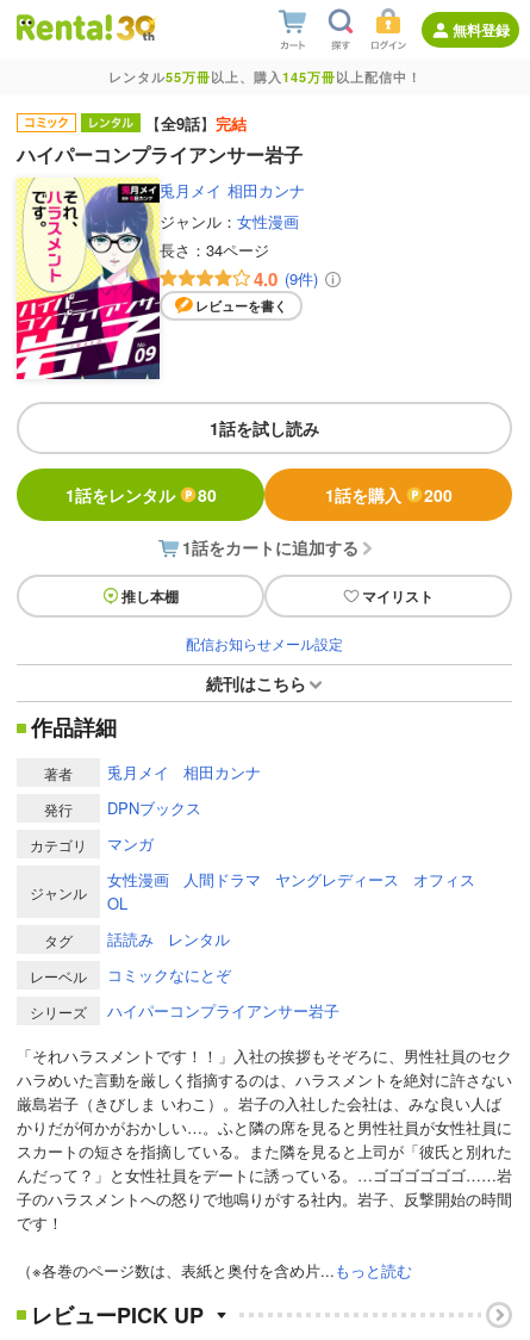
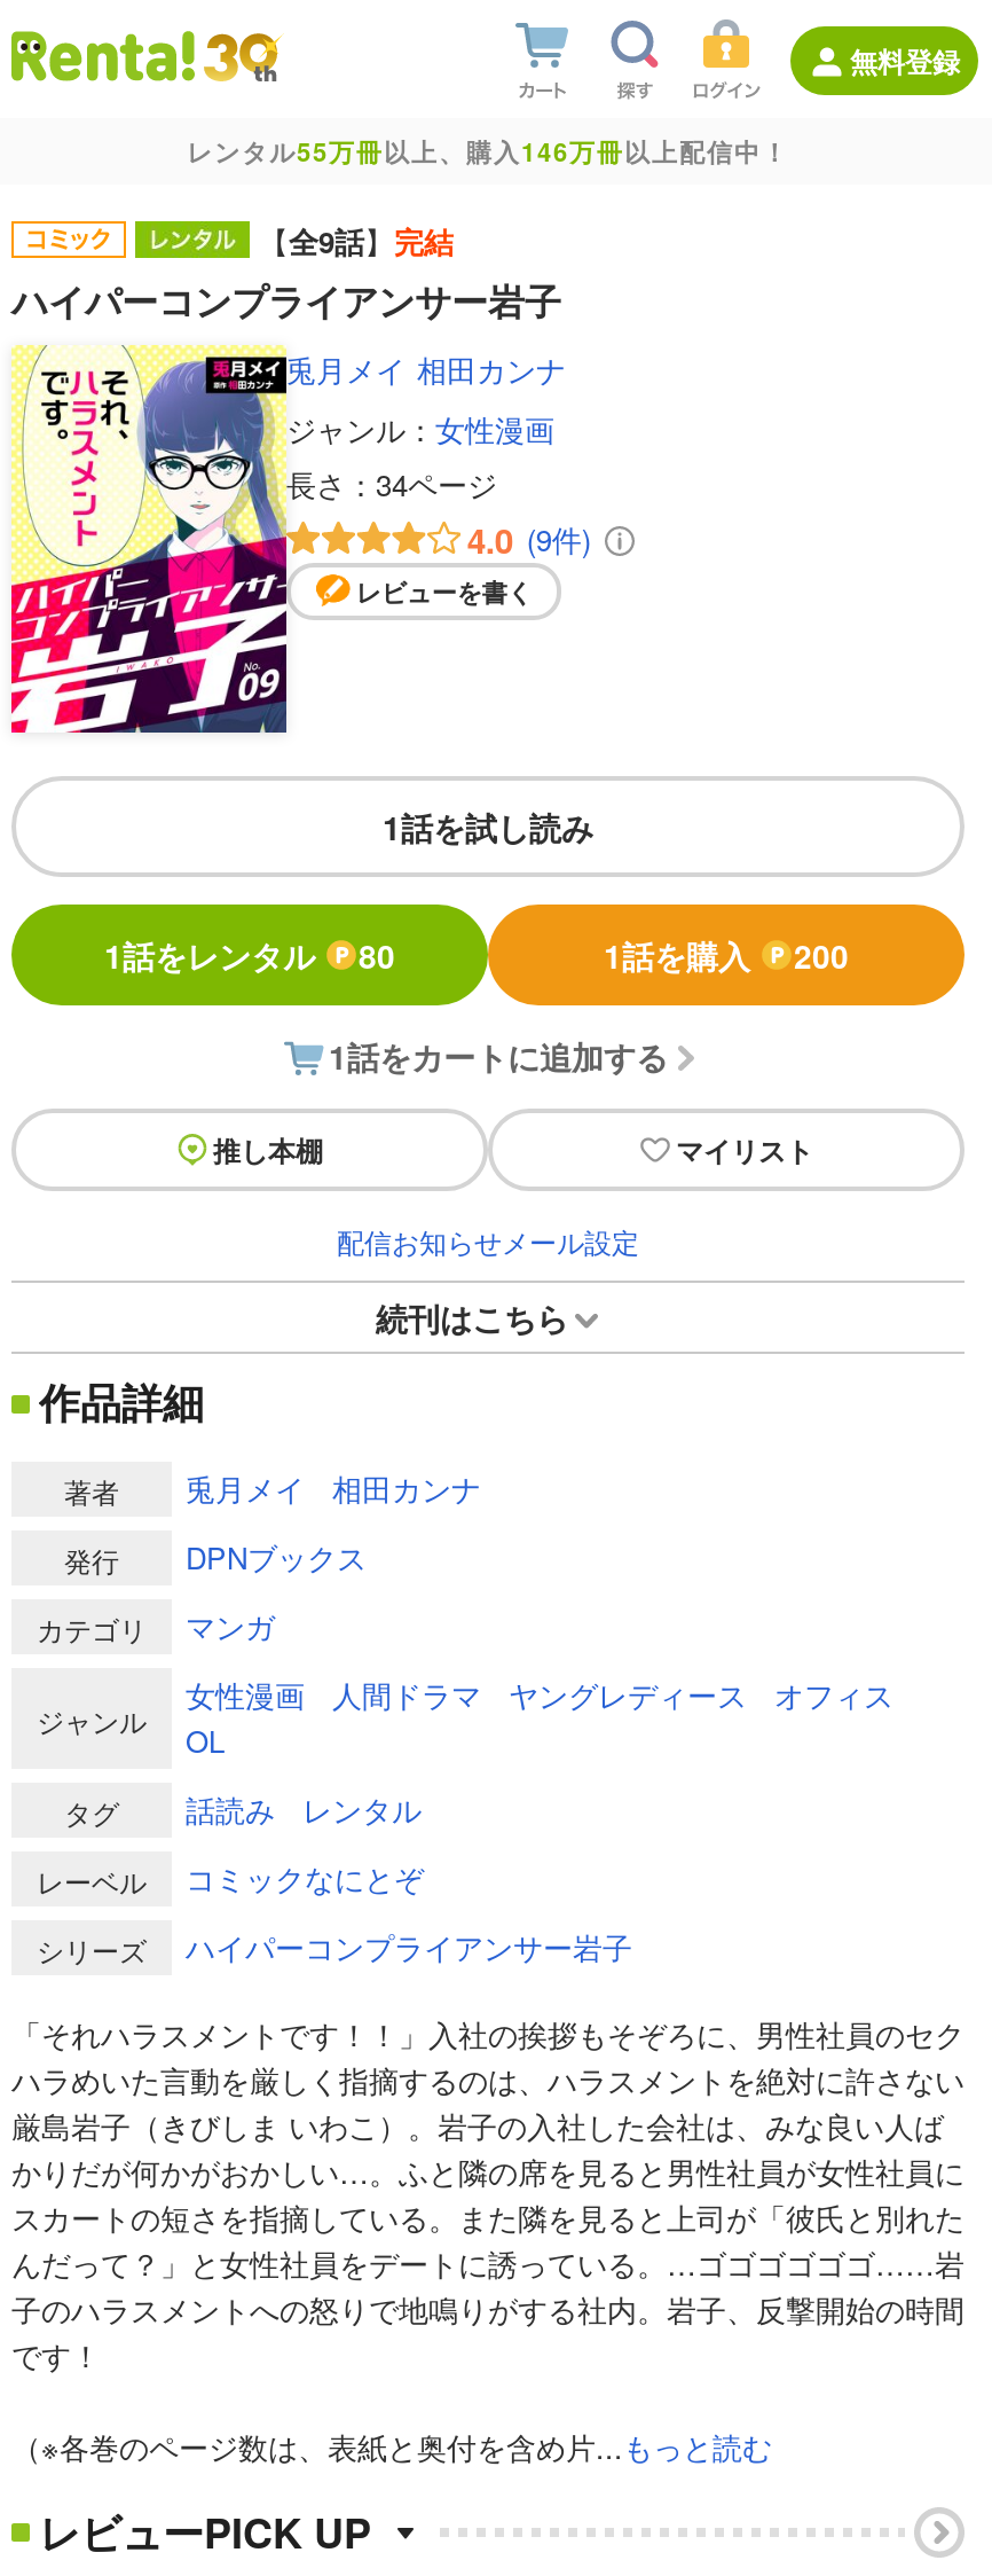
- レンタル55万冊以上、購入145万冊以上配信中！
+ レンタル55万冊以上、購入146万冊以上配信中！
